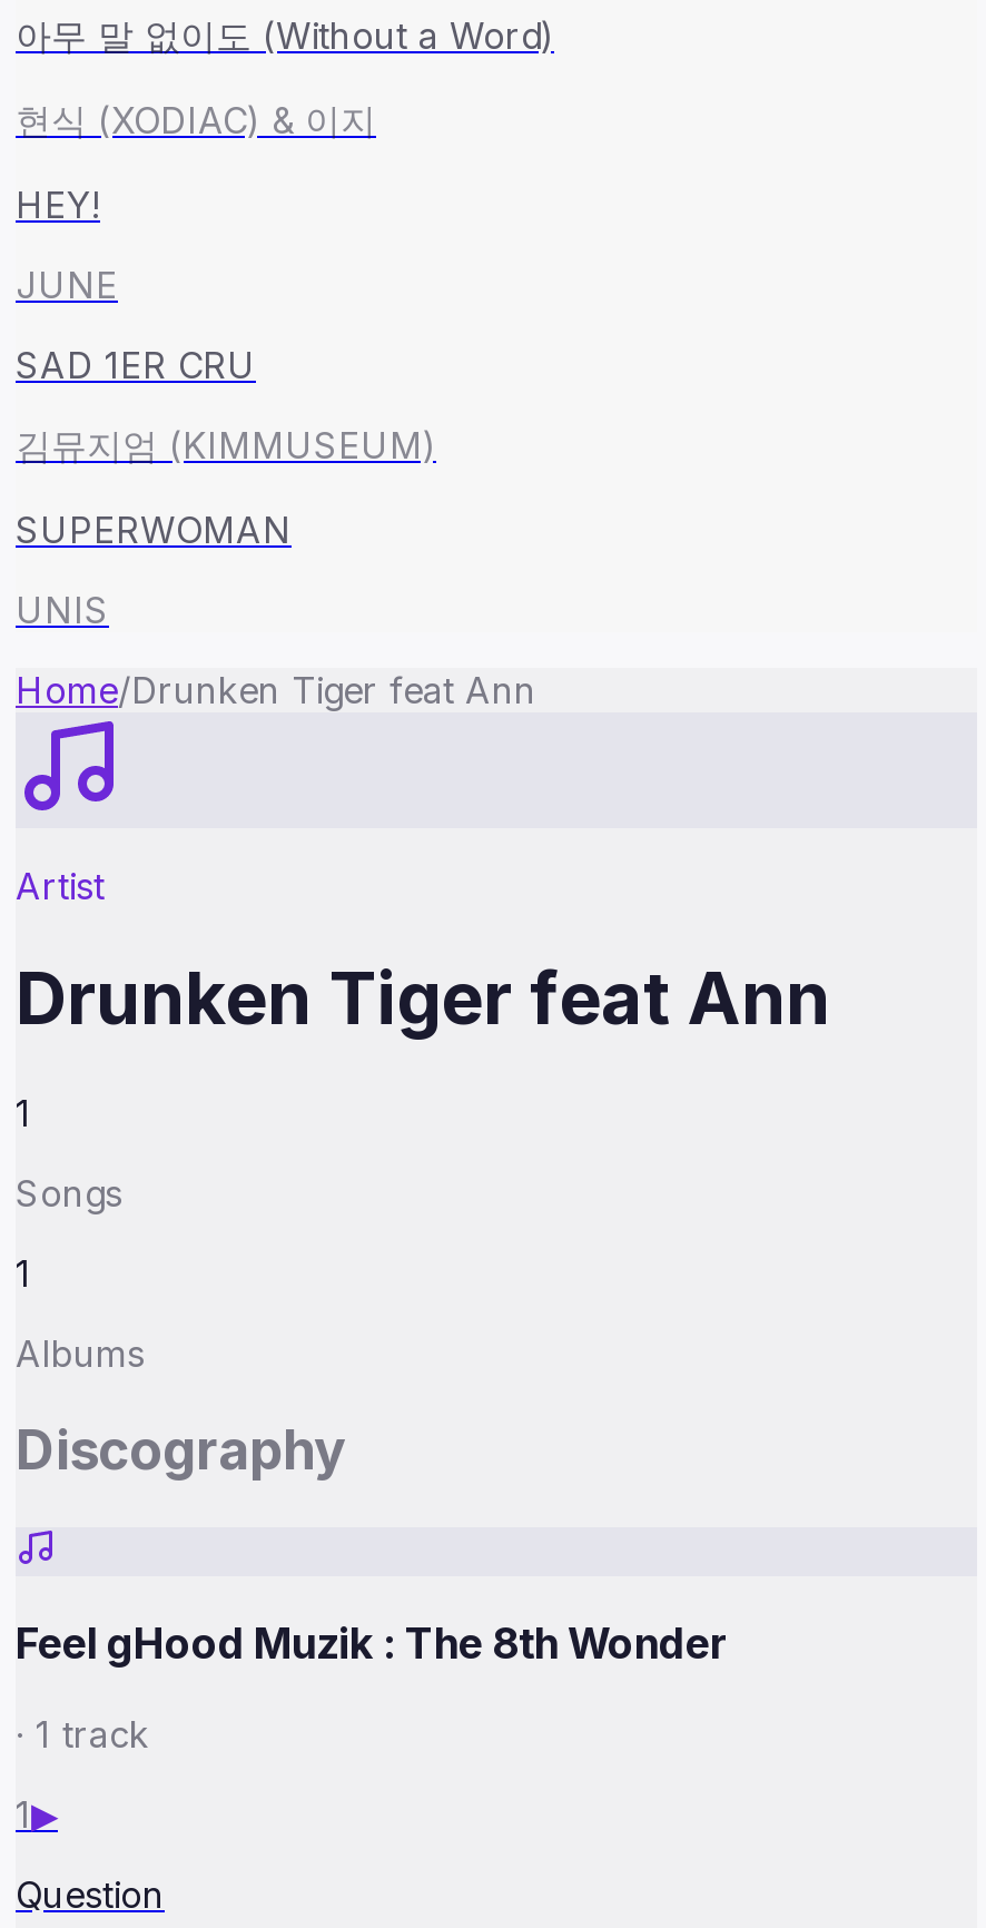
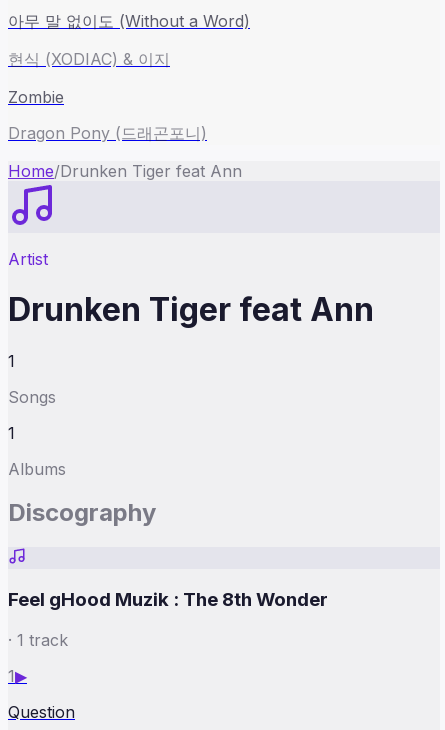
- HEY!
- JUNE
- SAD 1ER CRU
- 김뮤지엄 (KIMMUSEUM)
- SUPERWOMAN
- UNIS
+ Zombie
+ Dragon Pony (드래곤포니)
